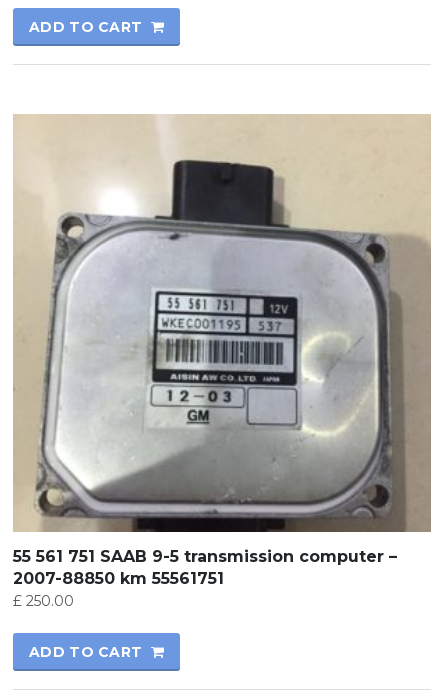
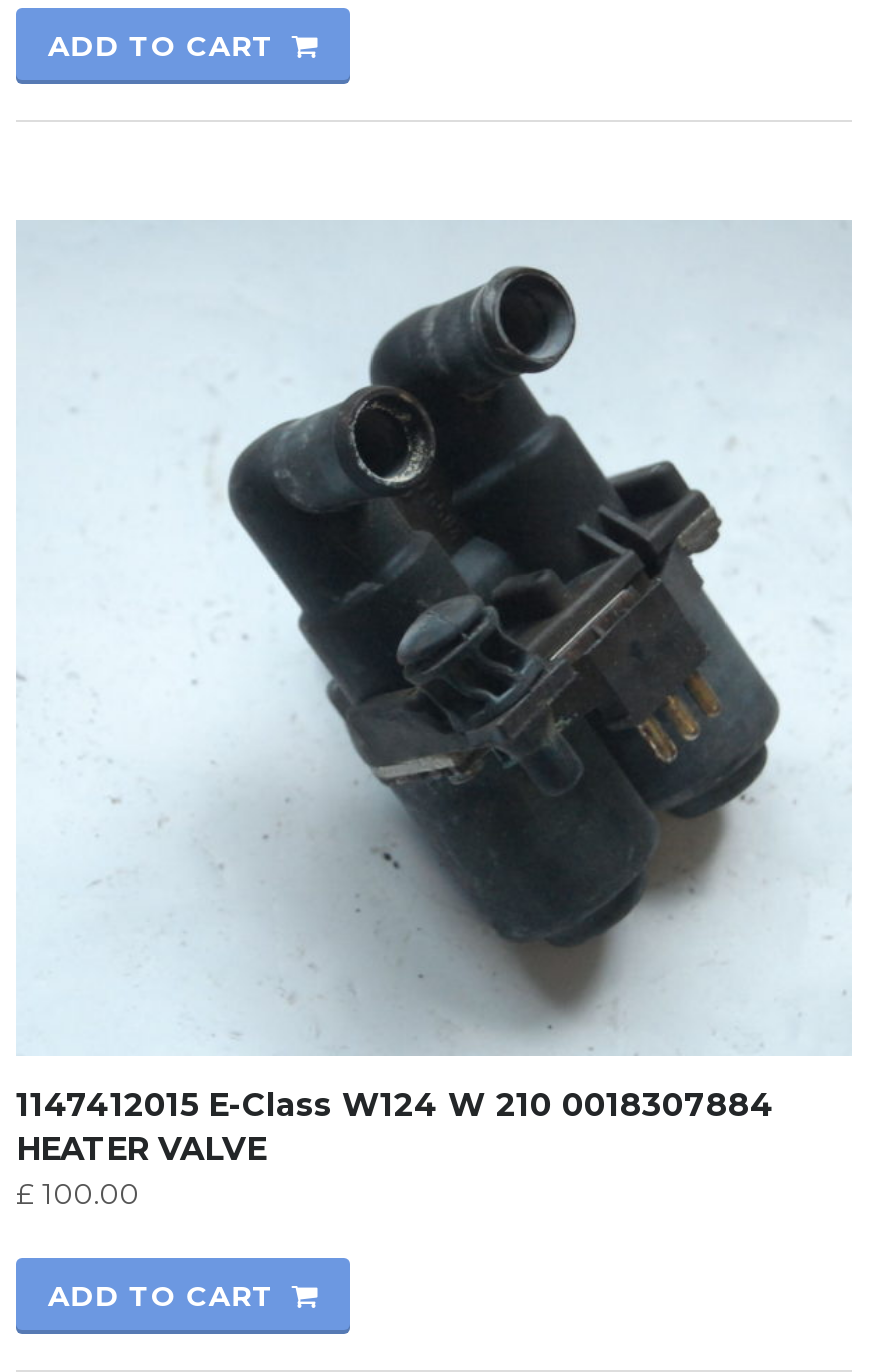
- [image]
- 55 561 751 SAAB 9-5 transmission computer –
- 2007-88850 km 55561751
- £250.00
+ [image]
+ 1147412015 E-Class W124 W 210 0018307884
+ HEATER VALVE
+ £100.00
